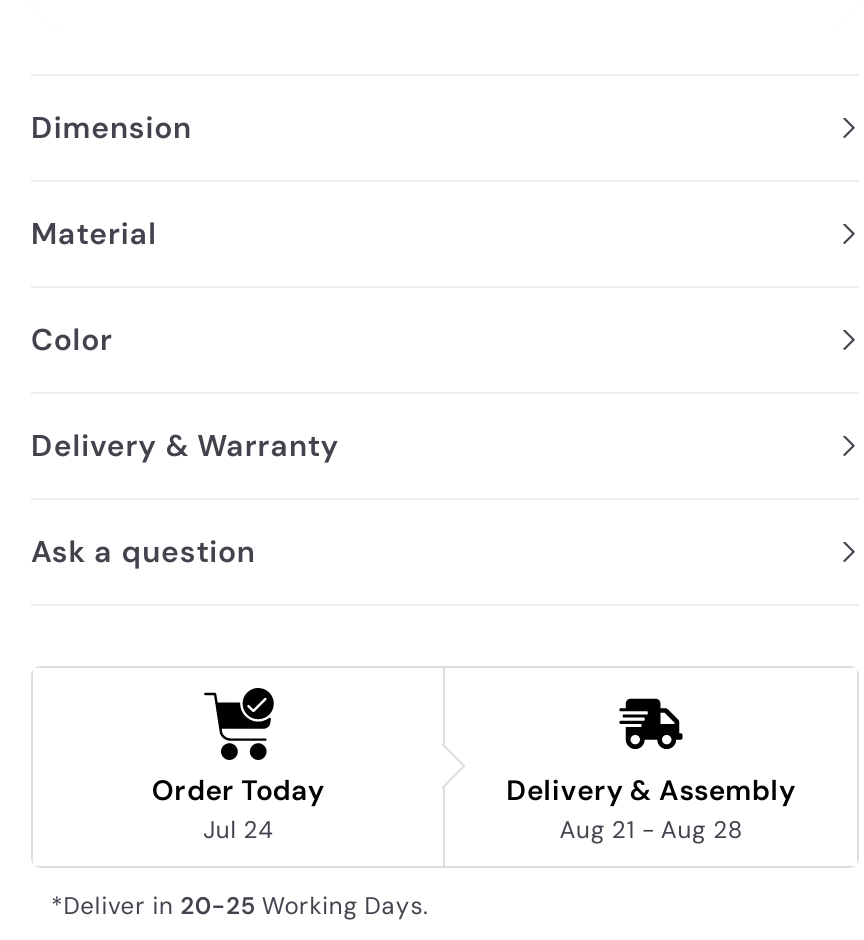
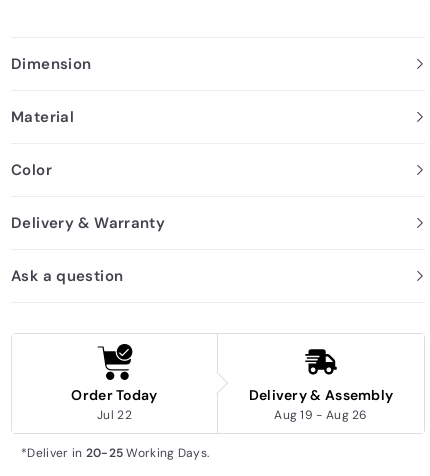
- Jul 24
+ Jul 22

- Aug 21 - Aug 28
+ Aug 19 - Aug 26
